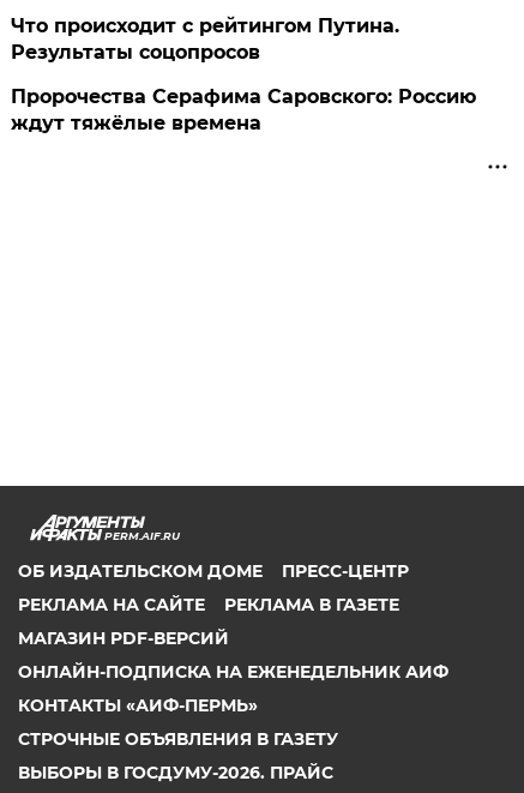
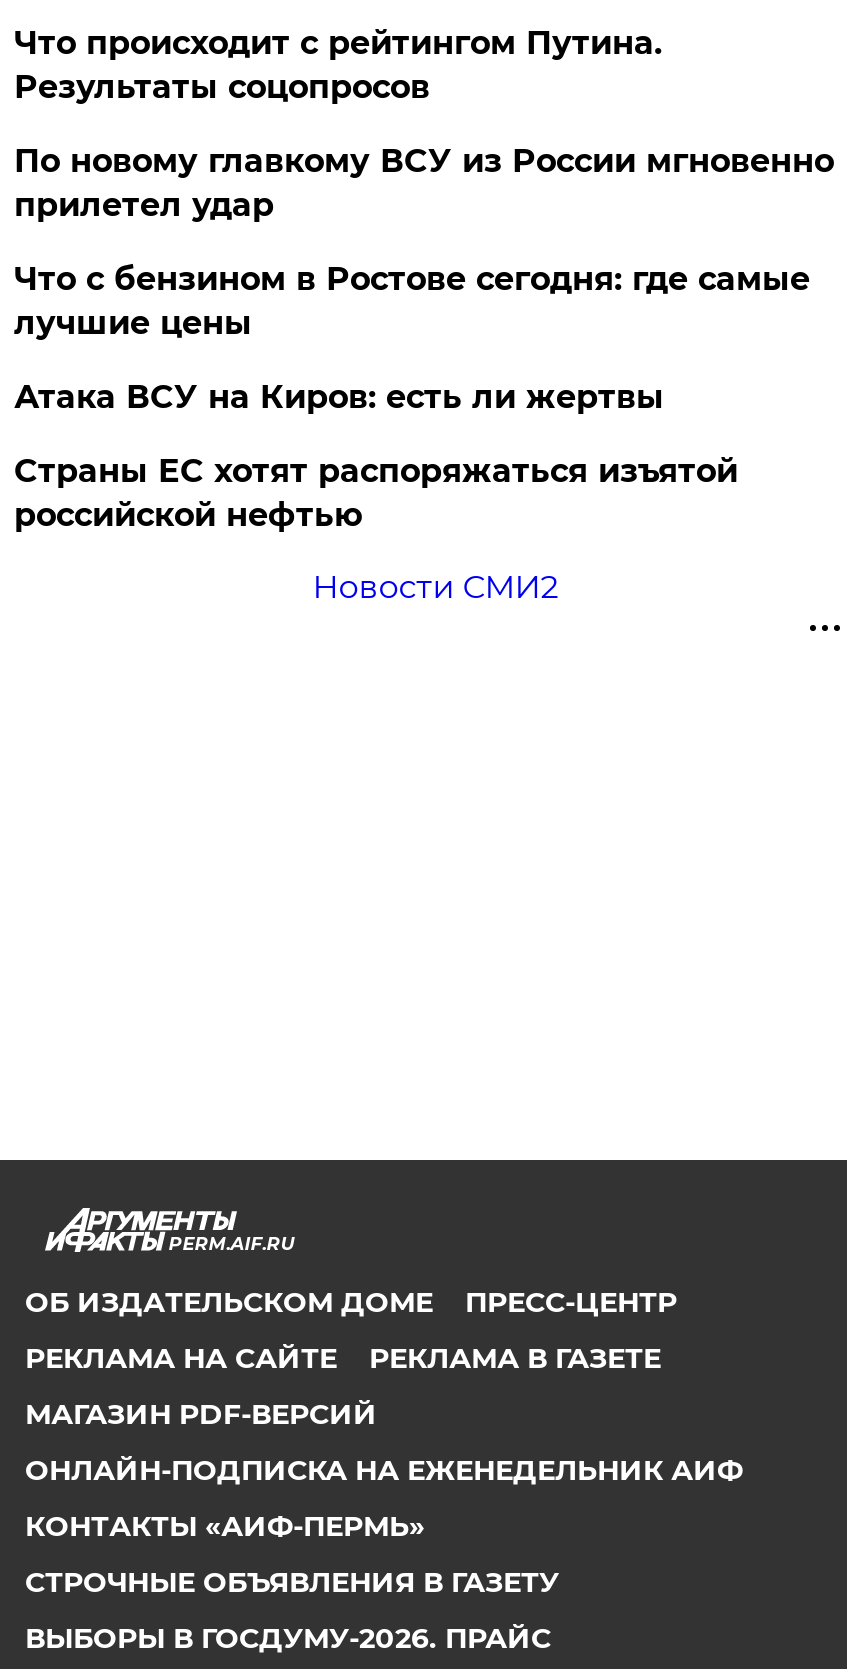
- Пророчества Серафима Саровского: Россию
- ждут тяжёлые времена
+ По новому главкому ВСУ из России мгновенно
+ прилетел удар
+ Что с бензином в Ростове сегодня: где самые
+ лучшие цены
+ Атака ВСУ на Киров: есть ли жертвы
+ Страны ЕС хотят распоряжаться изъятой
+ российской нефтью
+ Новости СМИ2
